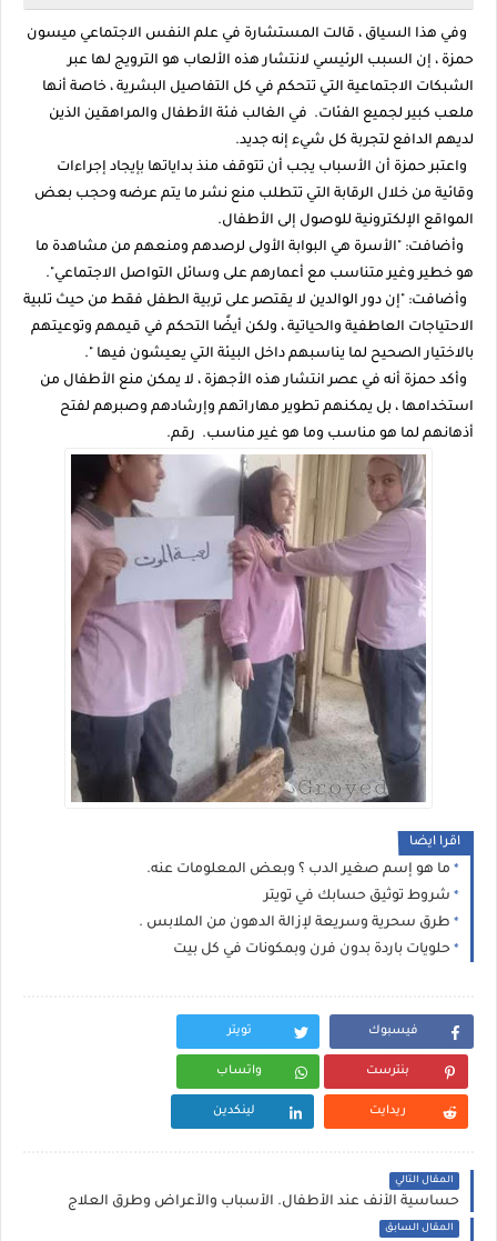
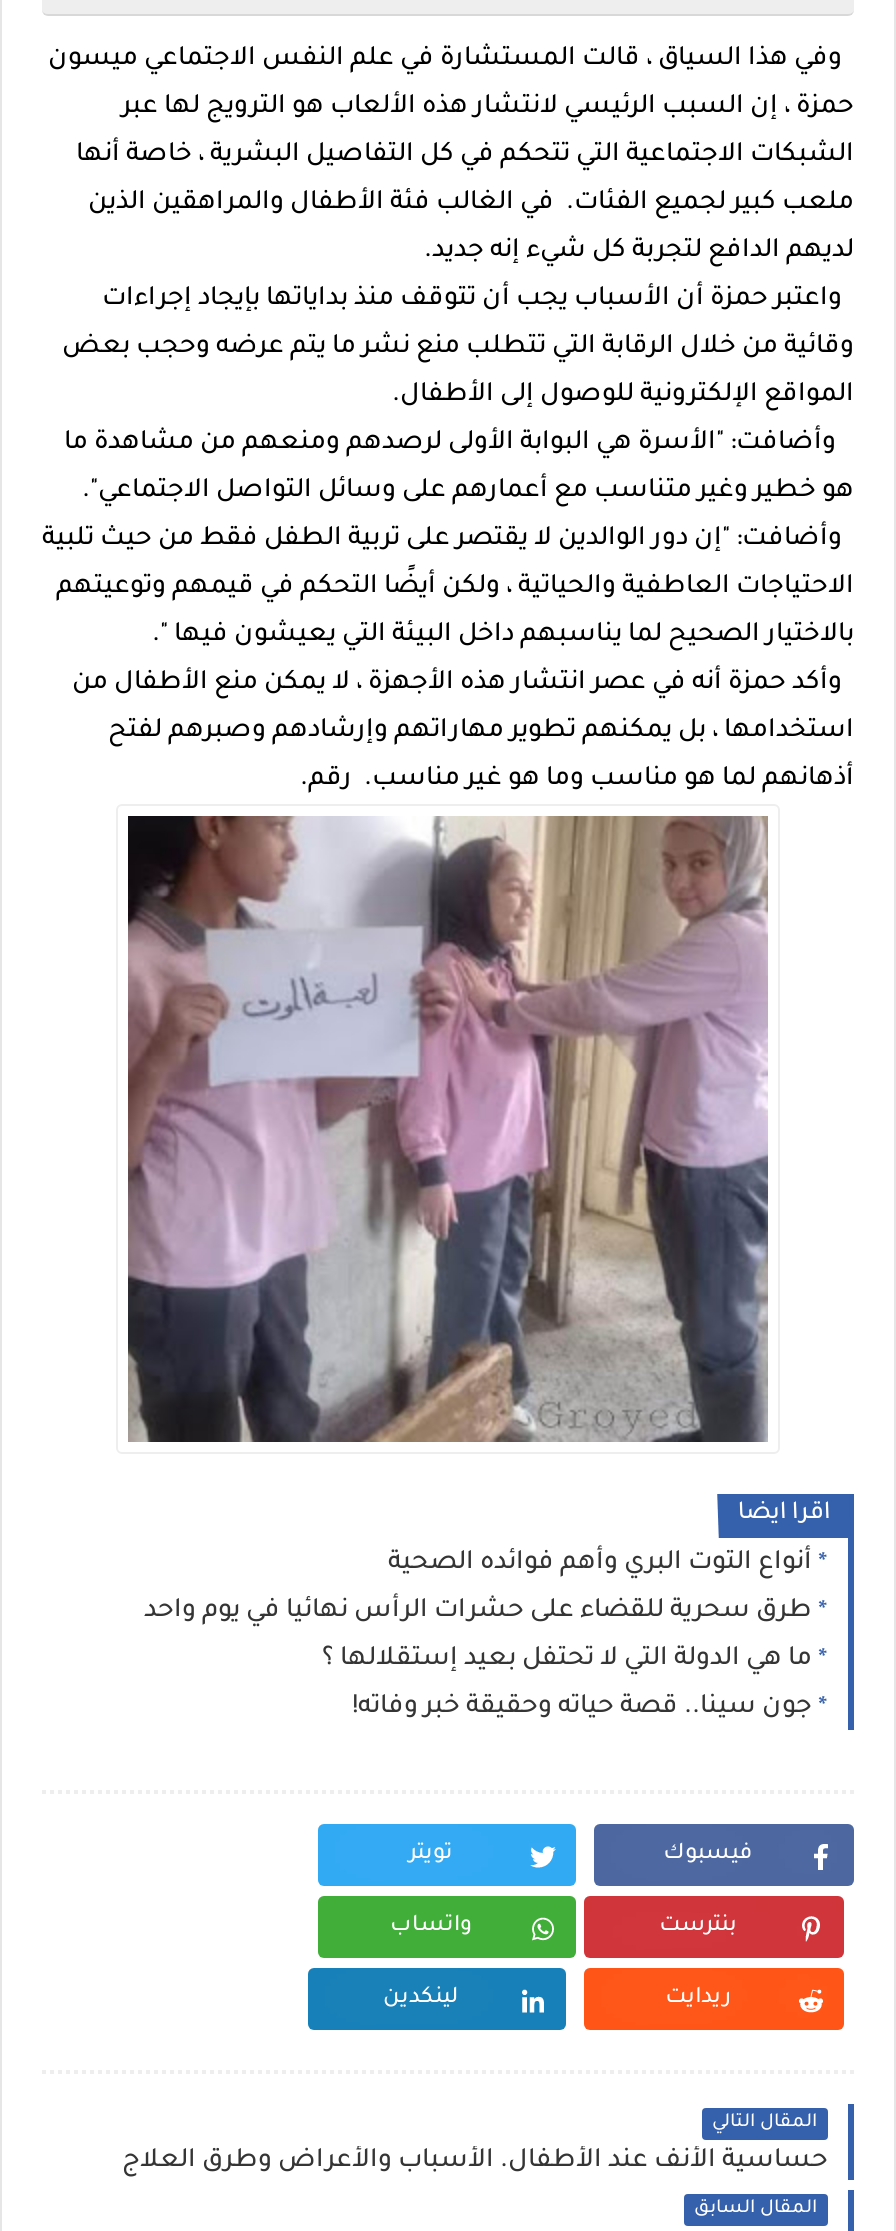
- ما هو إسم صغير الدب ؟ وبعض المعلومات عنه.
+ أنواع التوت البري وأهم فوائده الصحية

- شروط توثيق حسابك في تويتر
+ طرق سحرية للقضاء على حشرات الرأس نهائيا في يوم واحد

- طرق سحرية وسريعة لإزالة الدهون من الملابس .
+ ما هي الدولة التي لا تحتفل بعيد إستقلالها ؟

- حلويات باردة بدون فرن وبمكونات في كل بيت
+ جون سينا.. قصة حياته وحقيقة خبر وفاته!
